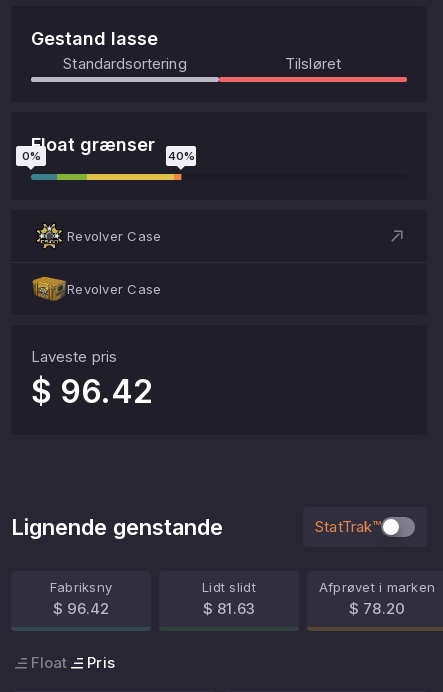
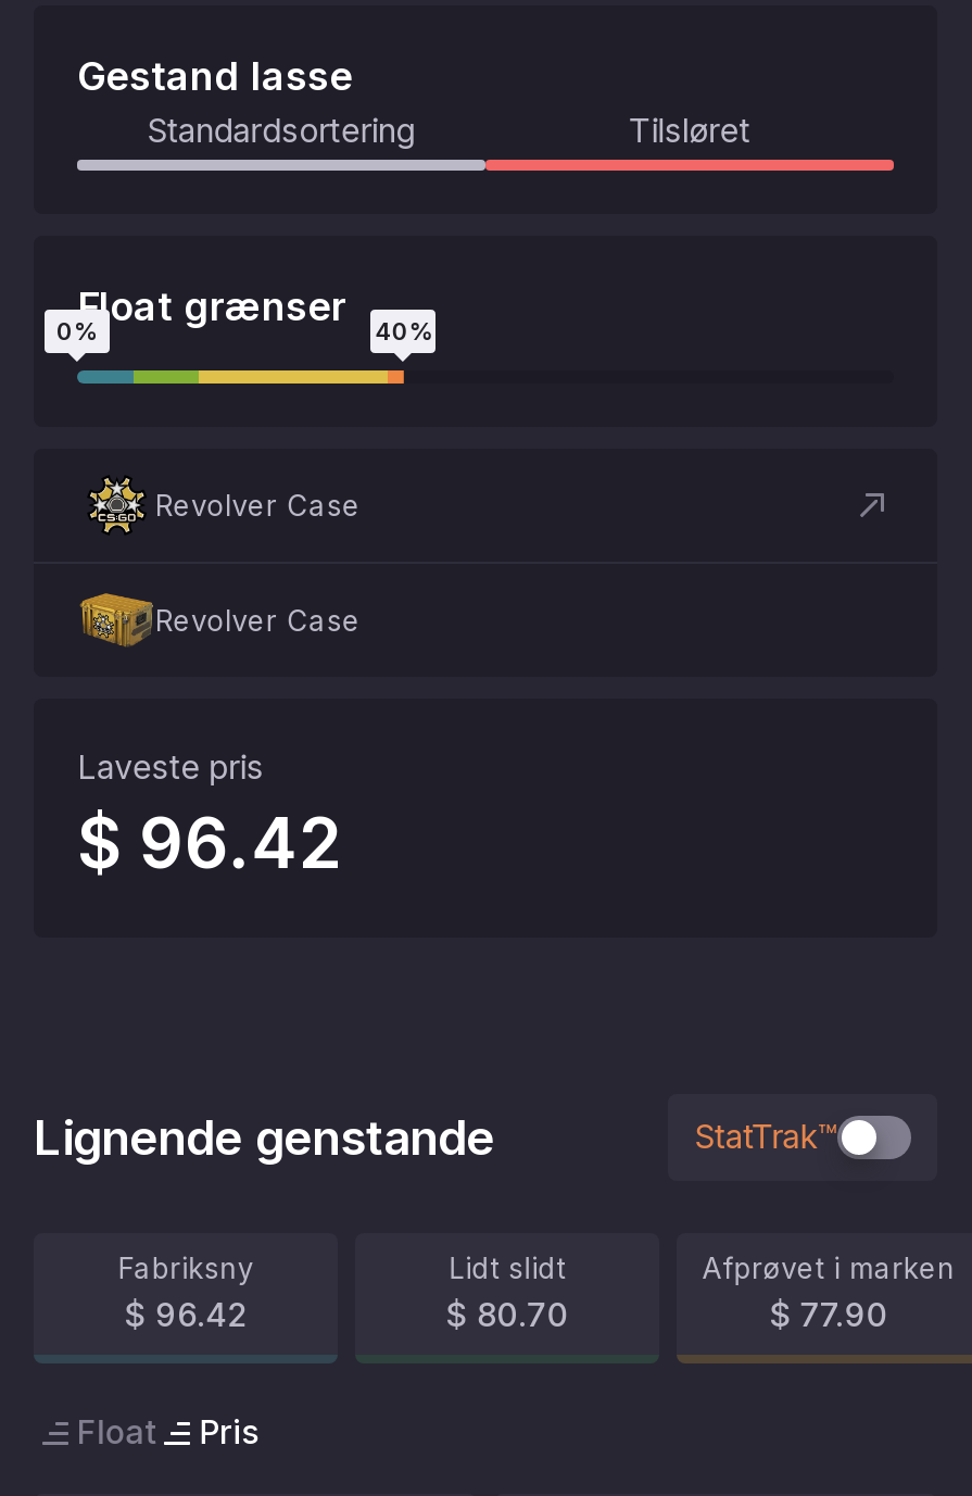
- $ 81.63
+ $ 80.70

- $ 78.20
+ $ 77.90
